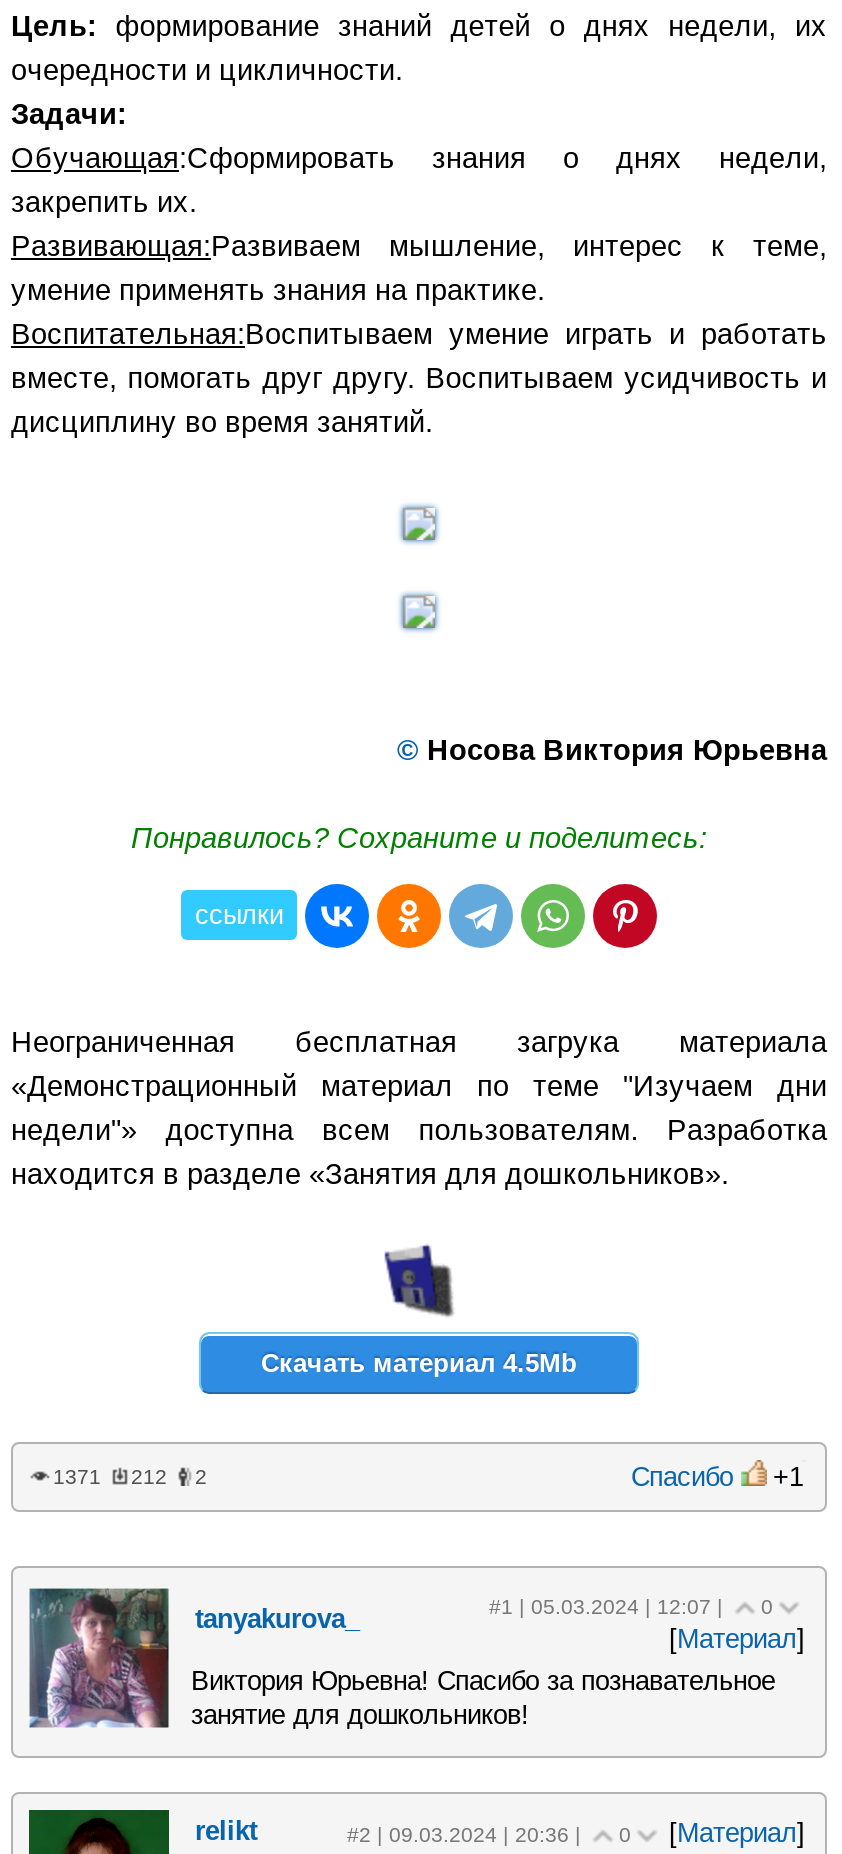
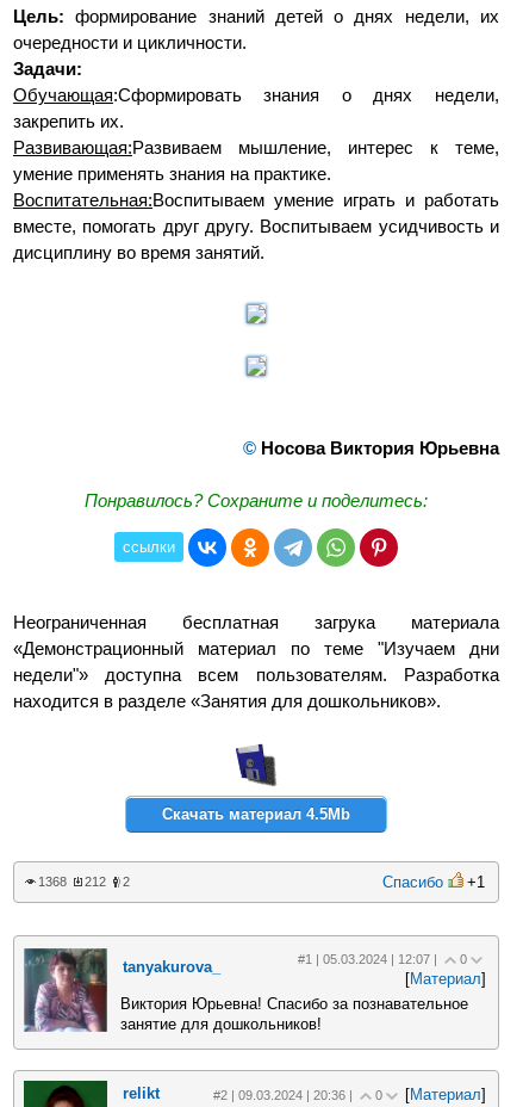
- 1371 212 2
+ 1368 212 2
